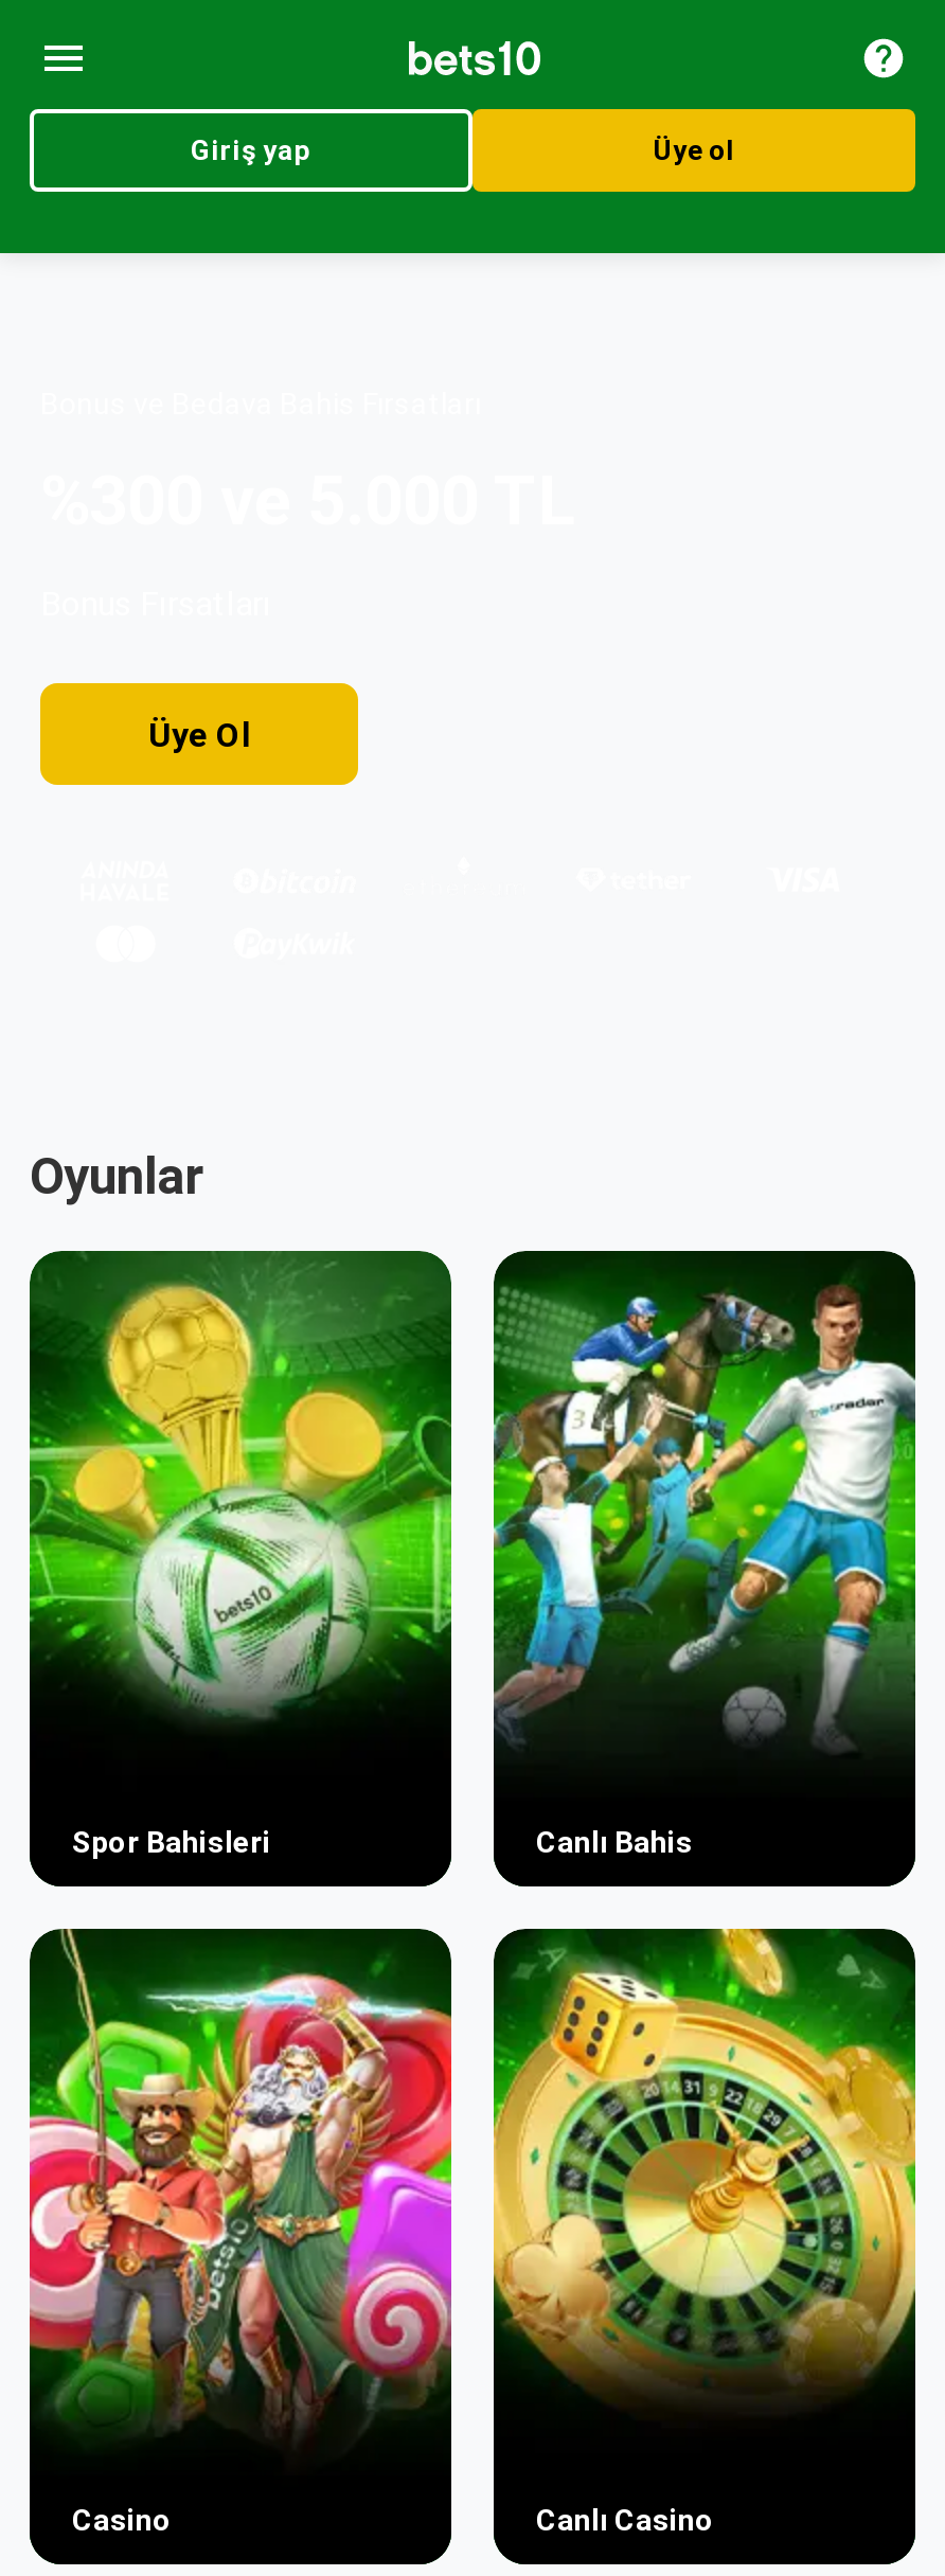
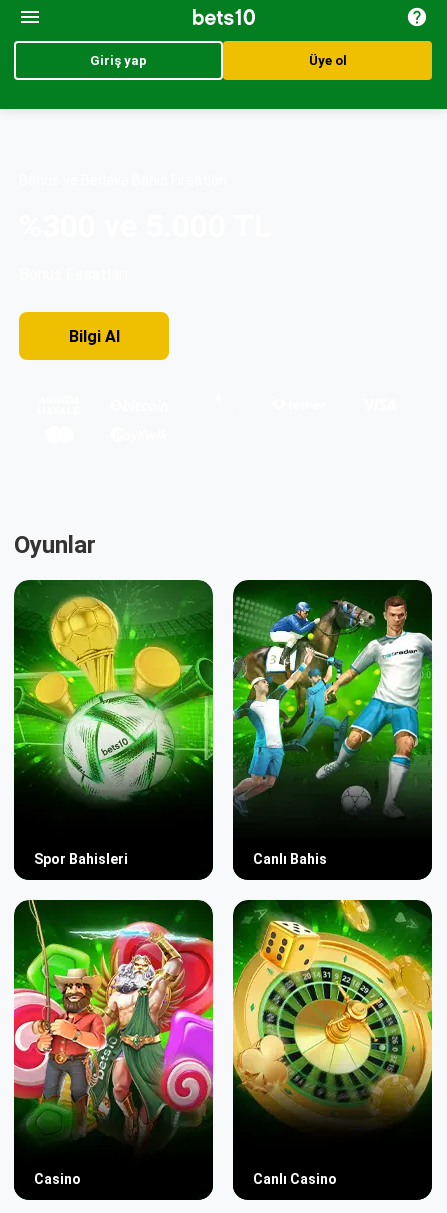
- Üye Ol
+ Bilgi AI
